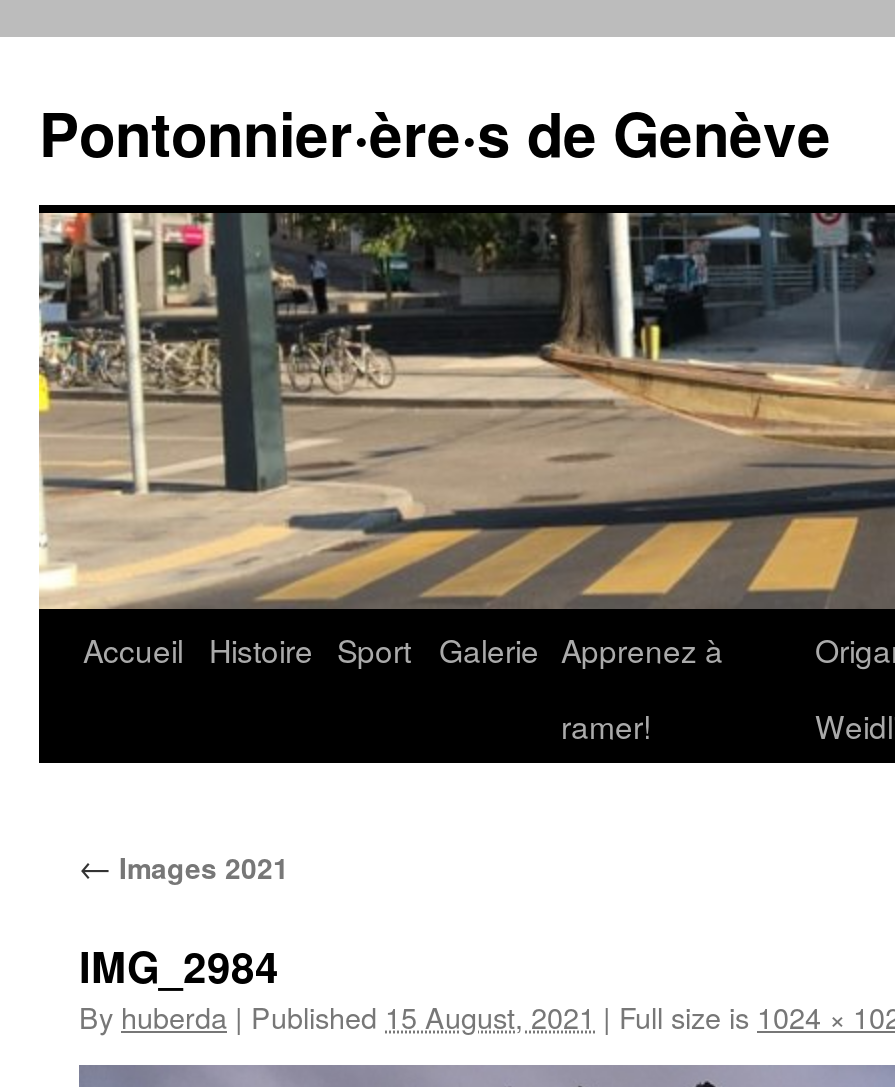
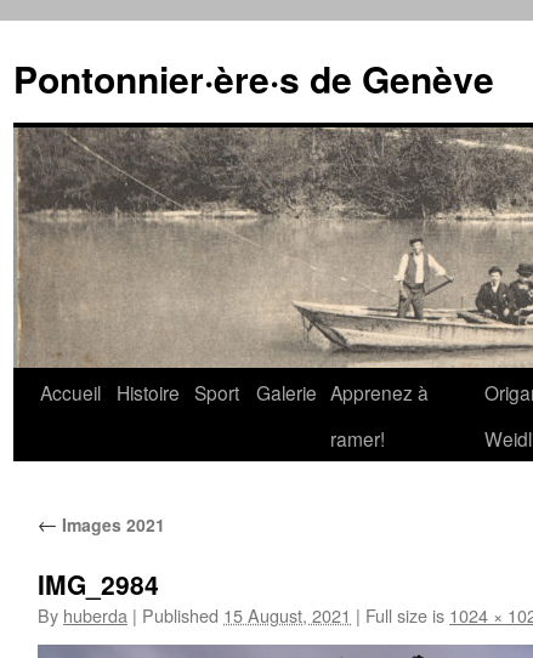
- [image]
+ [image]
